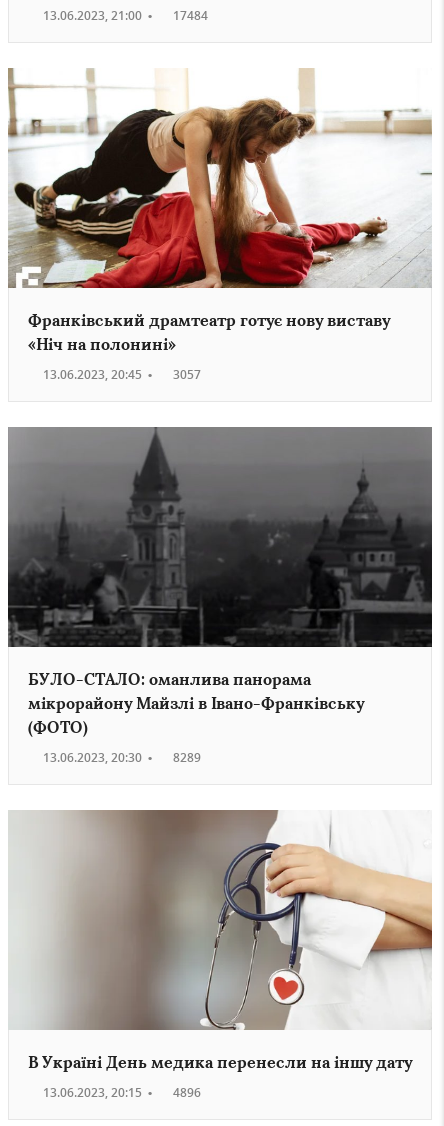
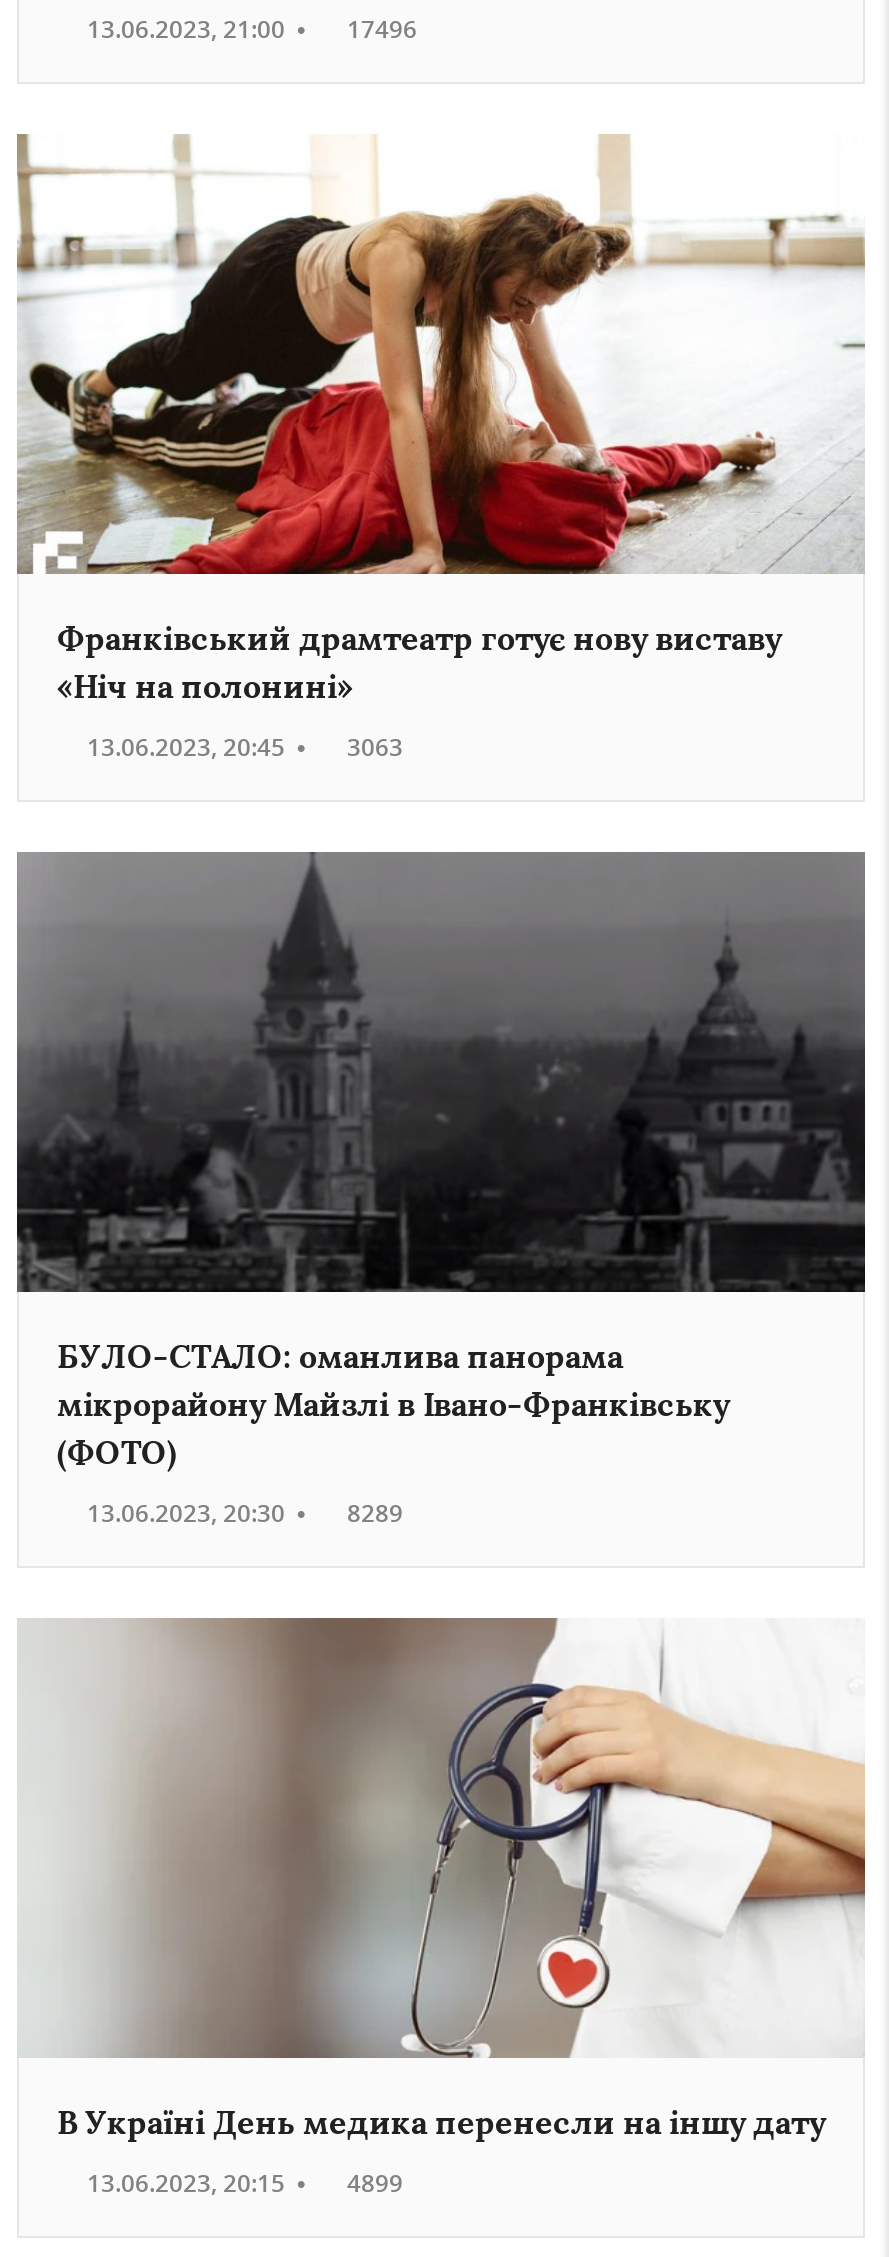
- 13.06.2023, 21:00 • 17484
+ 13.06.2023, 21:00 • 17496

- 13.06.2023, 20:45 • 3057
+ 13.06.2023, 20:45 • 3063

- 13.06.2023, 20:15 • 4896
+ 13.06.2023, 20:15 • 4899
